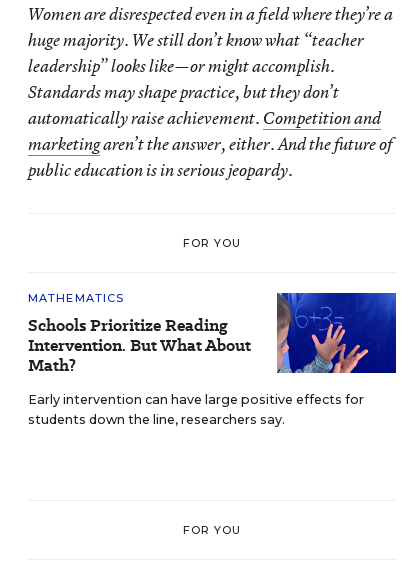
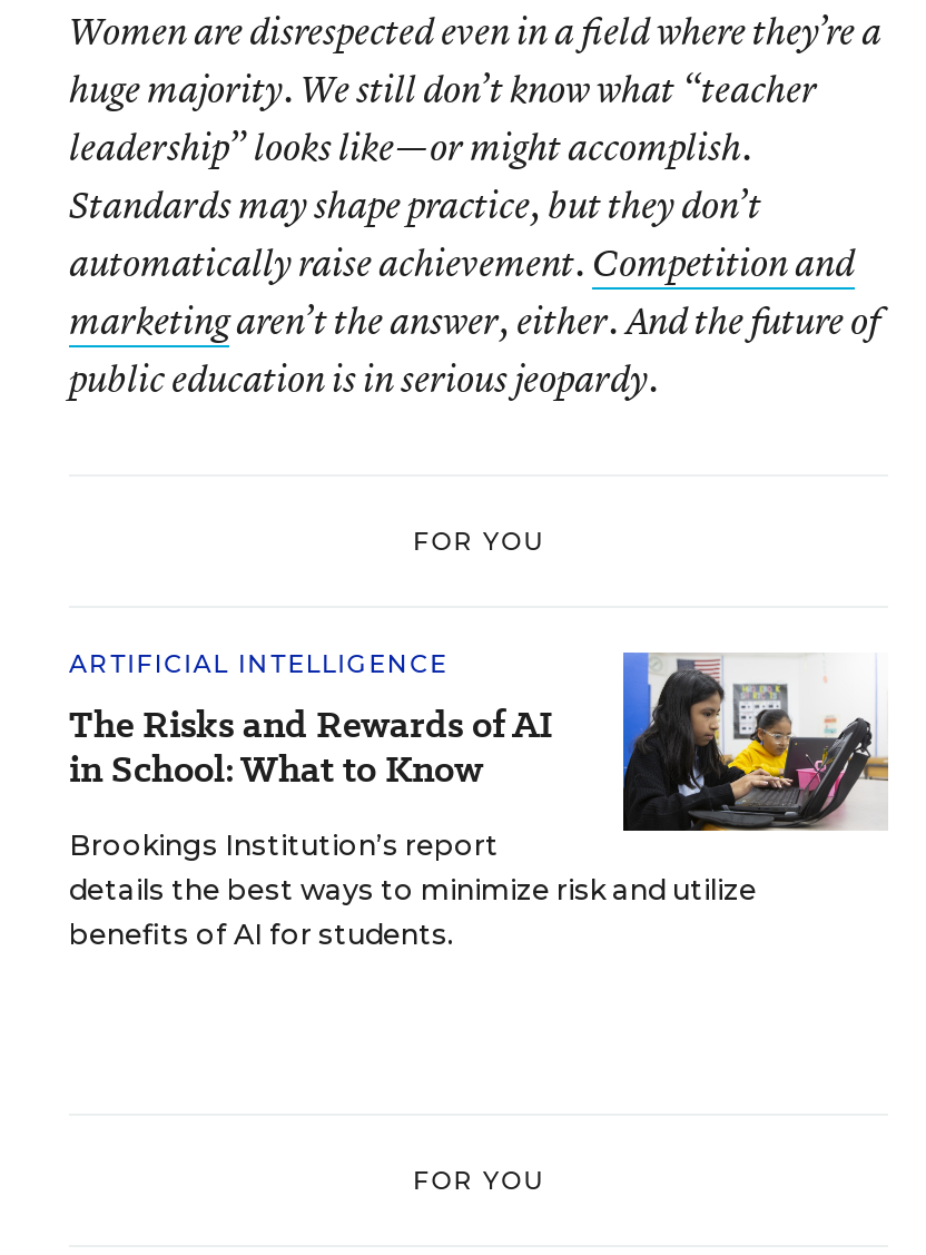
- MATHEMATICS
- Schools Prioritize Reading
- Intervention. But What About
- Math?
+ ARTIFICIAL INTELLIGENCE
+ The Risks and Rewards of AI
+ in School: What to Know

- [image]
- Early intervention can have large positive effects for
- students down the line, researchers say.
+ [image]
+ Brookings Institution’s report
+ details the best ways to minimize risk and utilize
+ benefits of AI for students.
